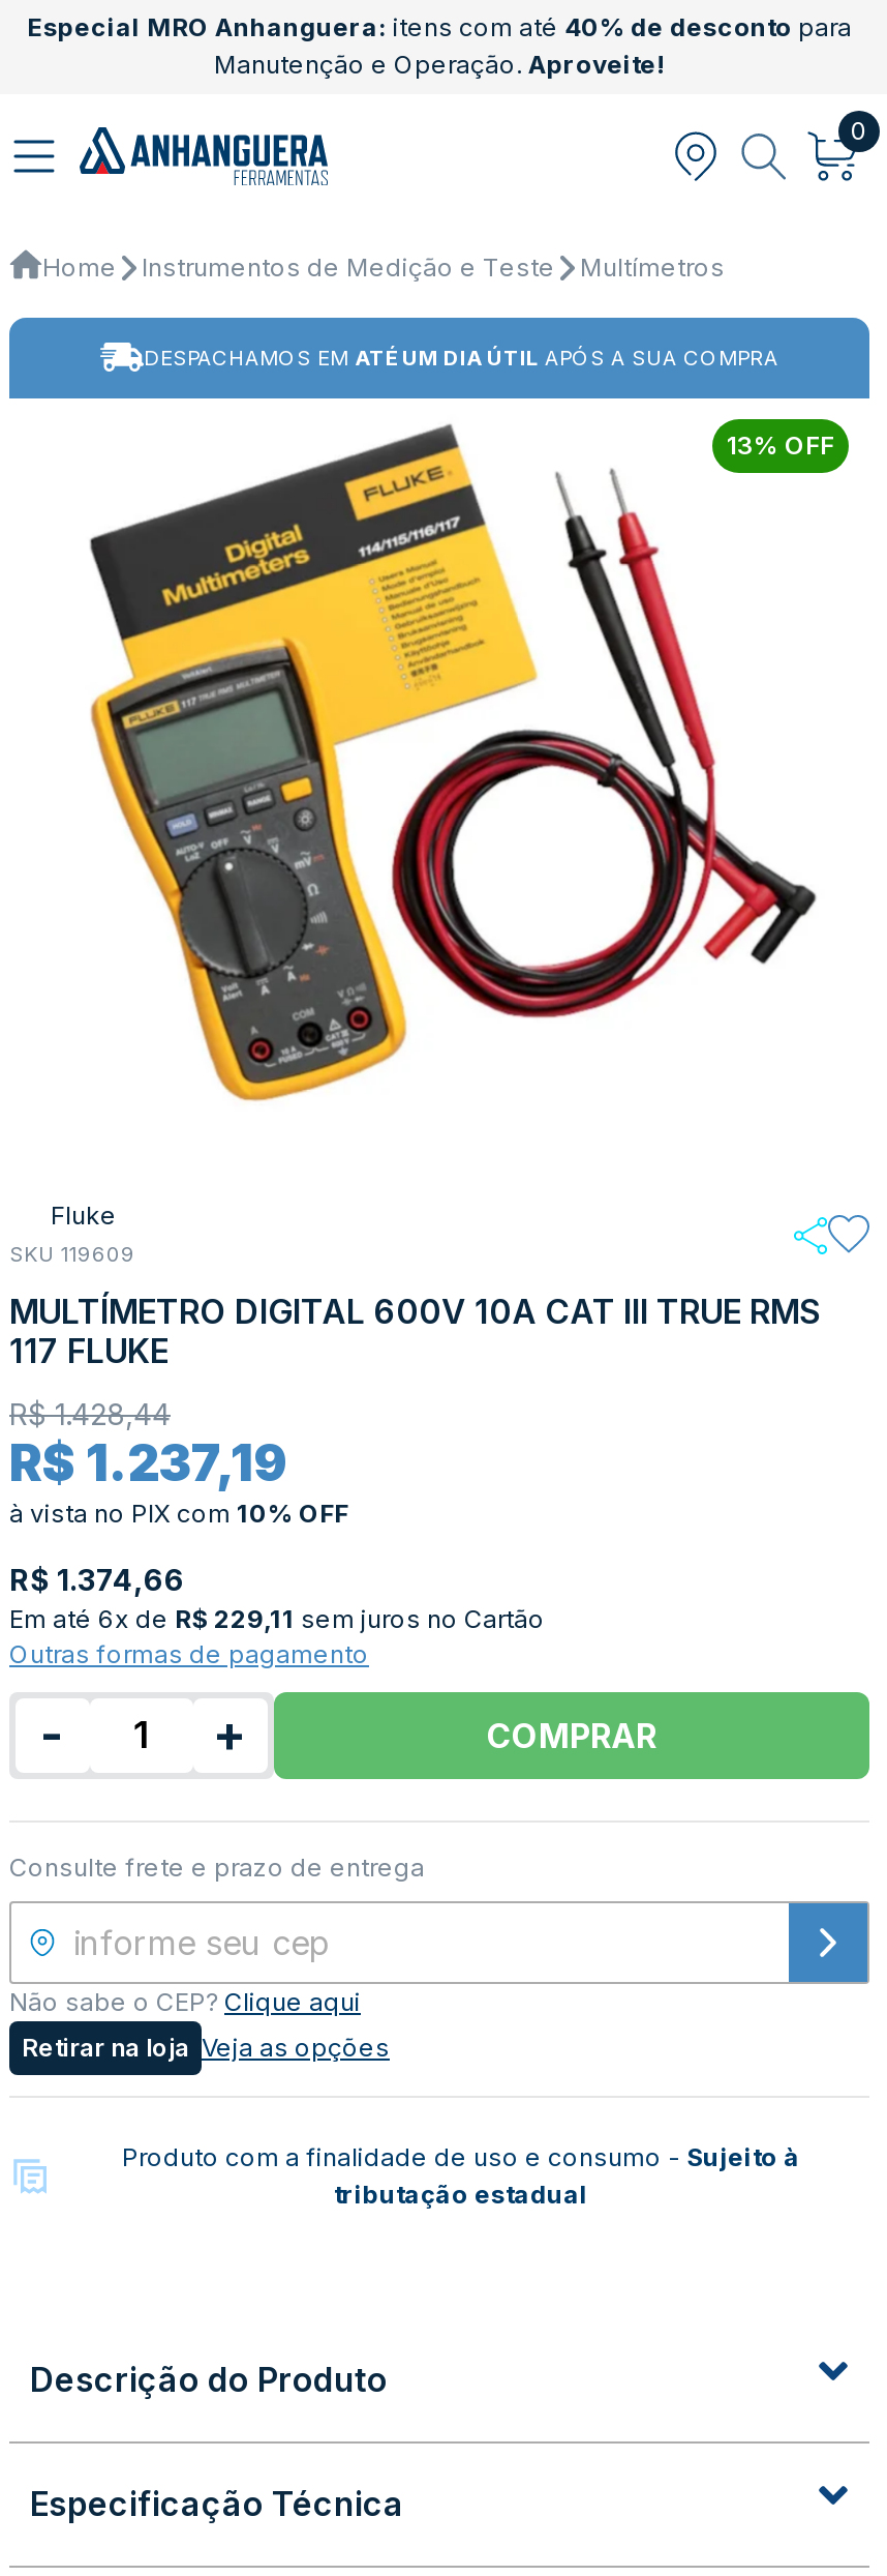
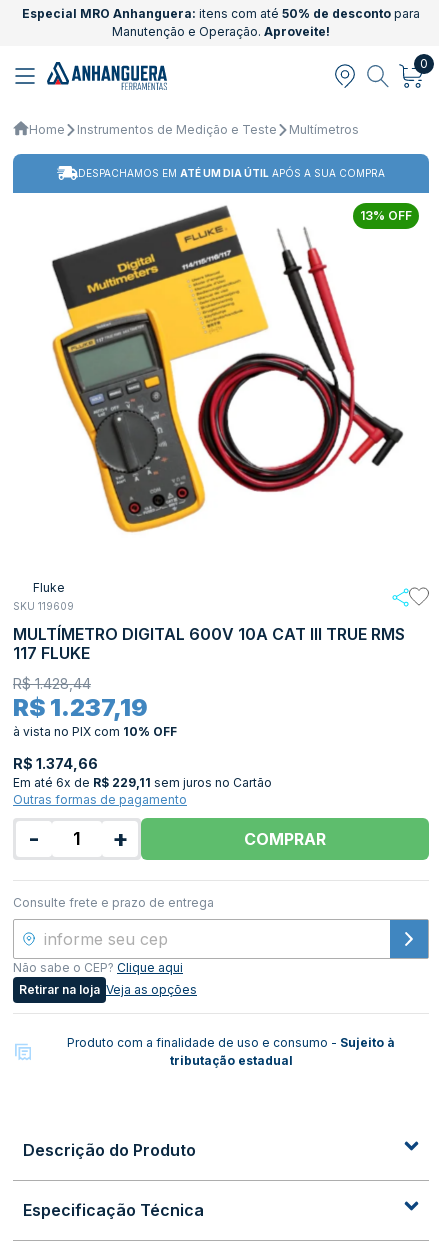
- Especial MRO Anhanguera: itens com até 40% de desconto para
+ Especial MRO Anhanguera: itens com até 50% de desconto para
